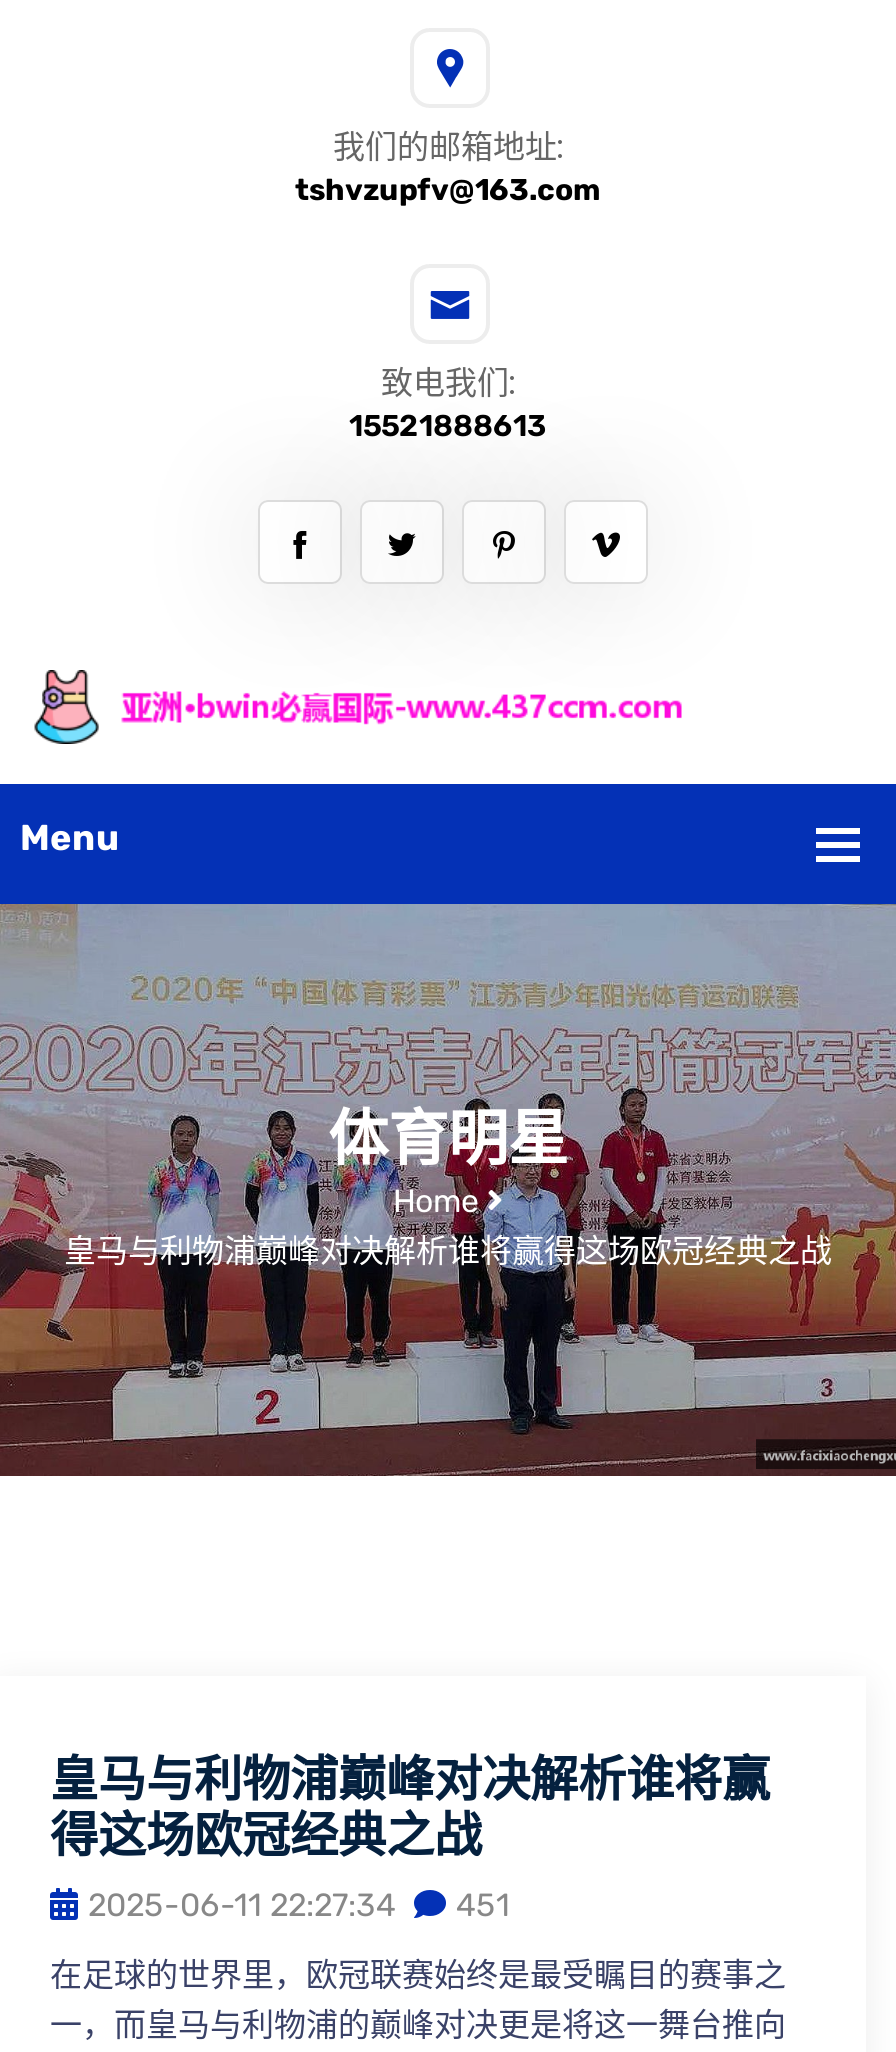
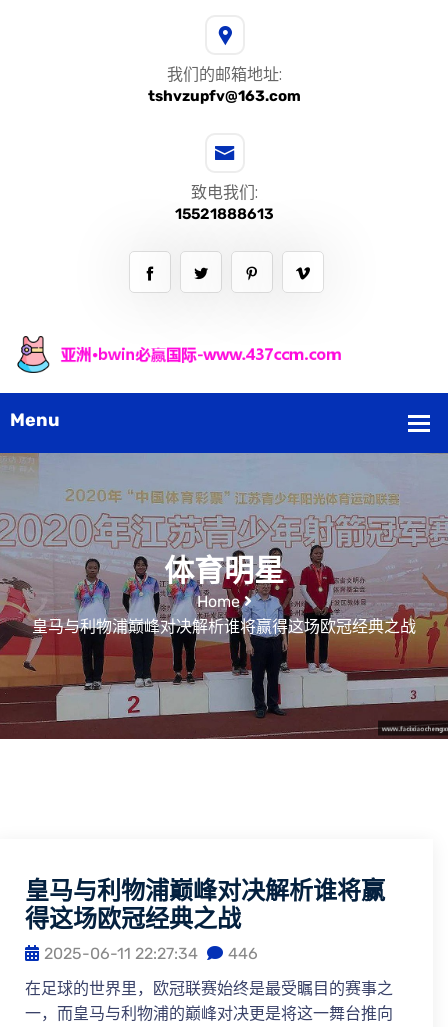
- 2025-06-11 22:27:34 451
+ 2025-06-11 22:27:34 446
